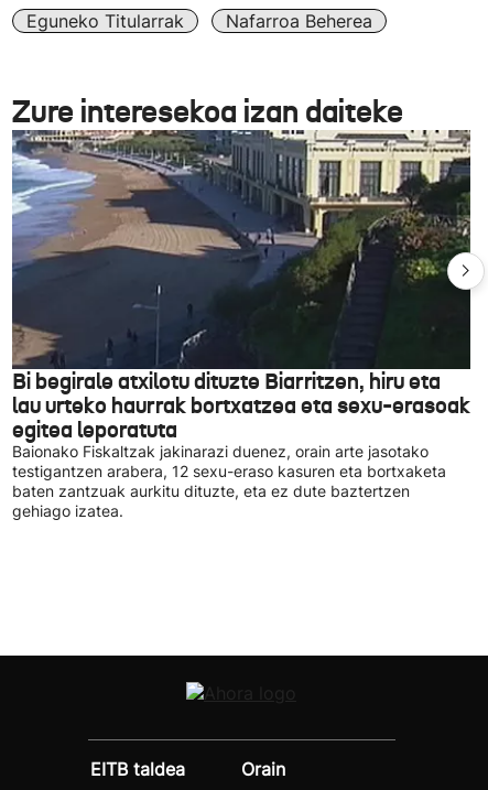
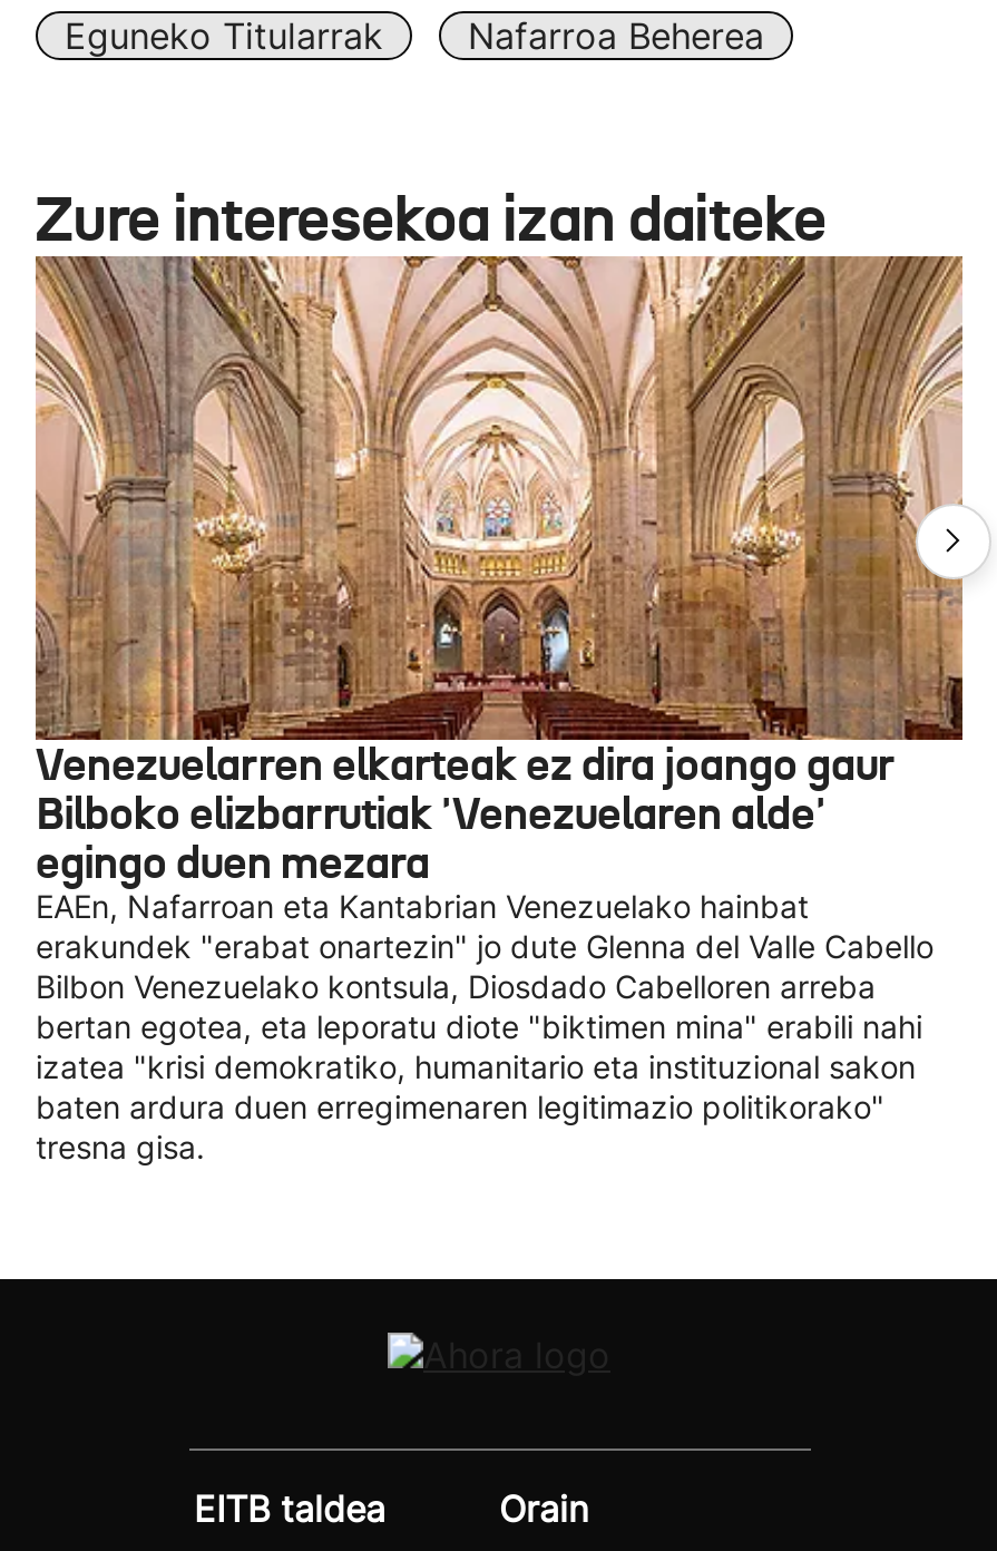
- [image]
- Bi begirale atxilotu dituzte Biarritzen, hiru eta
- lau urteko haurrak bortxatzea eta sexu-erasoak
- egitea leporatuta
- Baionako Fiskaltzak jakinarazi duenez, orain arte jasotako
- testigantzen arabera, 12 sexu-eraso kasuren eta bortxaketa
- baten zantzuak aurkitu dituzte, eta ez dute baztertzen
- gehiago izatea.
+ [image]
+ Venezuelarren elkarteak ez dira joango gaur
+ Bilboko elizbarrutiak 'Venezuelaren alde'
+ egingo duen mezara
+ EAEn, Nafarroan eta Kantabrian Venezuelako hainbat
+ erakundek "erabat onartezin" jo dute Glenna del Valle Cabello
+ Bilbon Venezuelako kontsula, Diosdado Cabelloren arreba
+ bertan egotea, eta leporatu diote "biktimen mina" erabili nahi
+ izatea "krisi demokratiko, humanitario eta instituzional sakon
+ baten ardura duen erregimenaren legitimazio politikorako"
+ tresna gisa.
